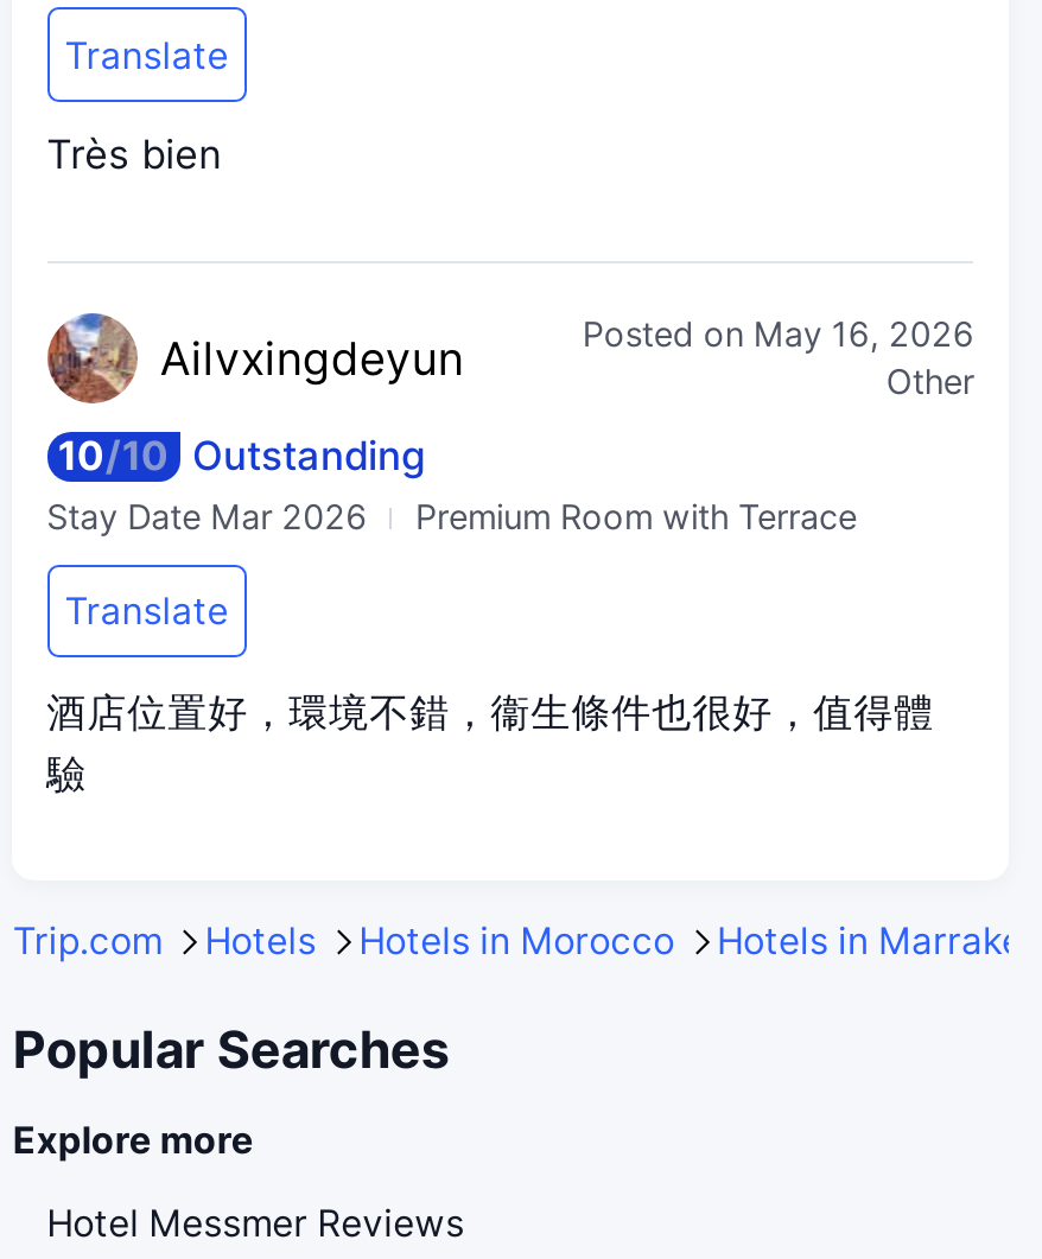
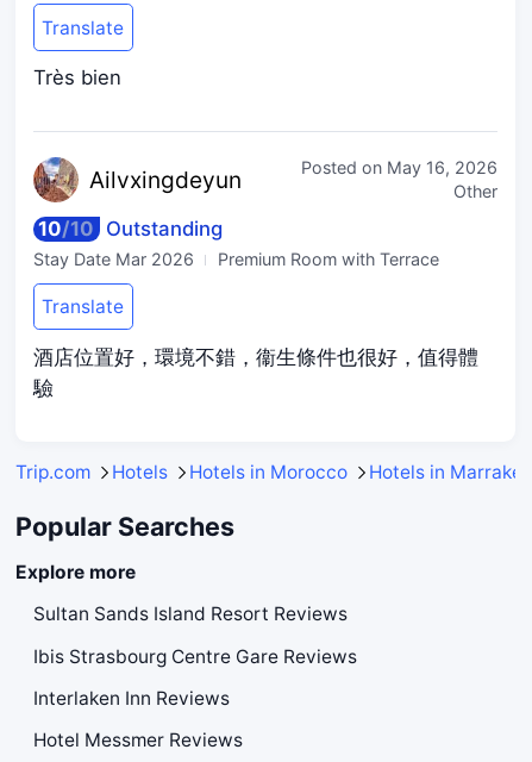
+ Sultan Sands Island Resort Reviews
+ Ibis Strasbourg Centre Gare Reviews
+ Interlaken Inn Reviews
